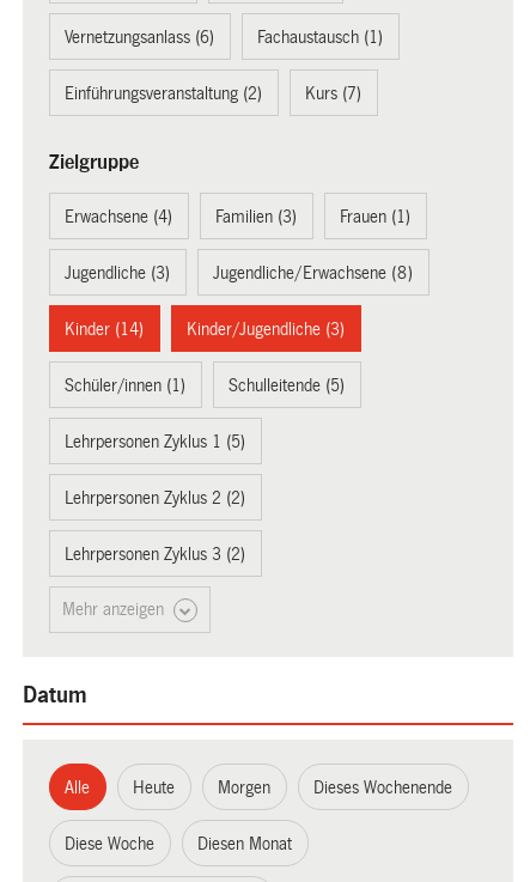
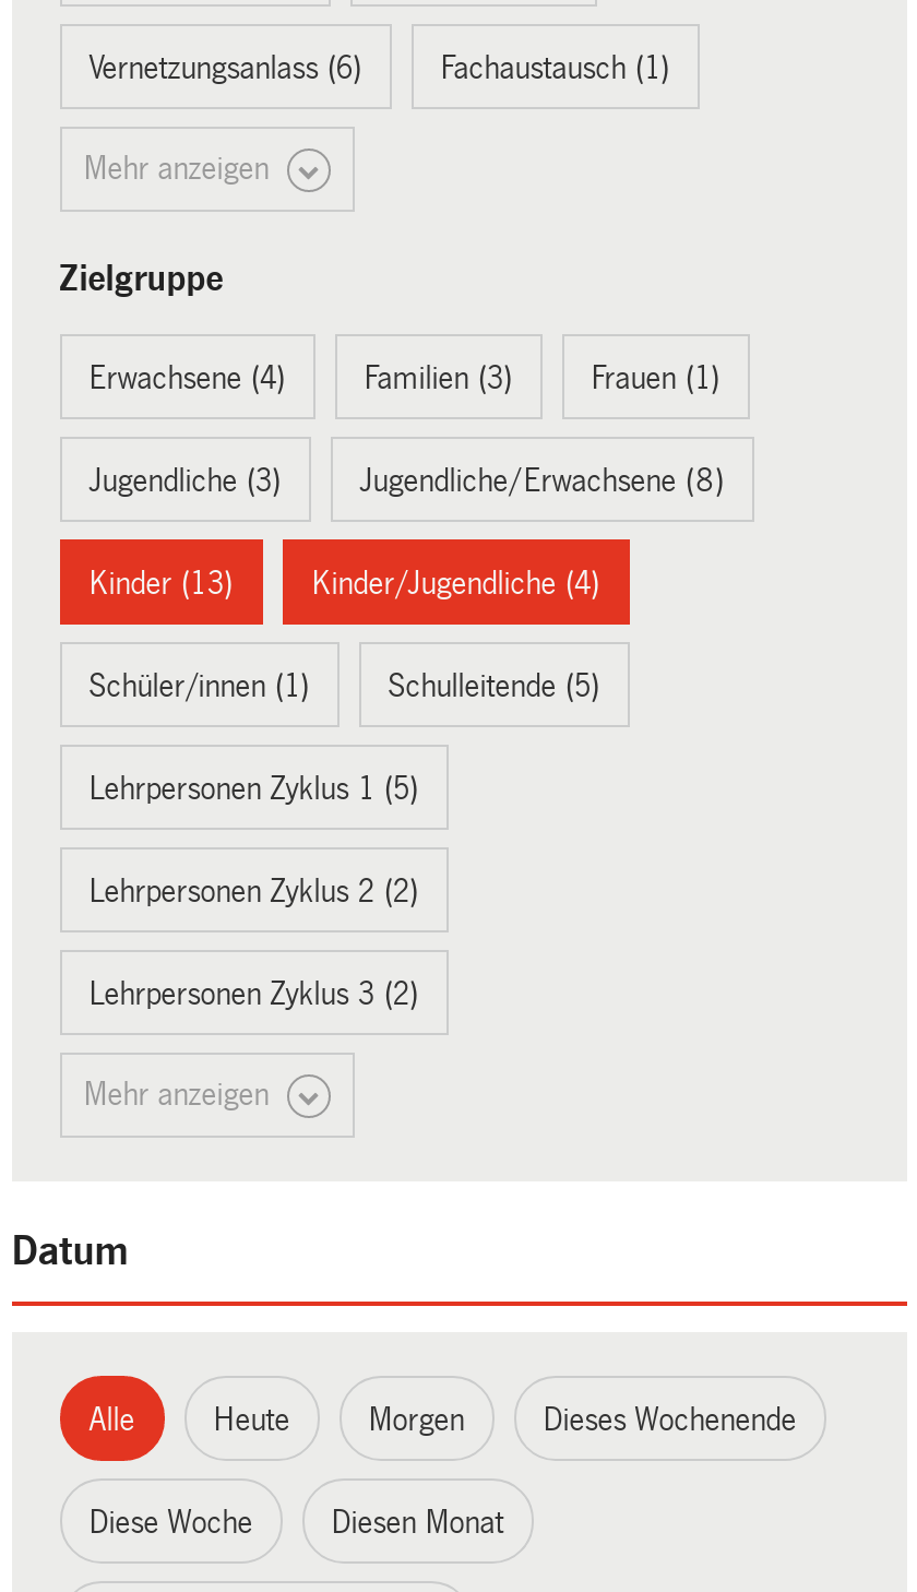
- Einführungsveranstaltung (2)
- Kurs (7)
+ Mehr anzeigen

- Kinder (14)
+ Kinder (13)

- Kinder/Jugendliche (3)
+ Kinder/Jugendliche (4)
